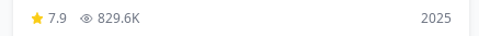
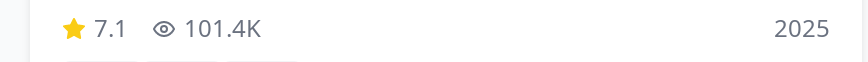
- 7.9
- 829.6K
+ 7.1
+ 101.4K
